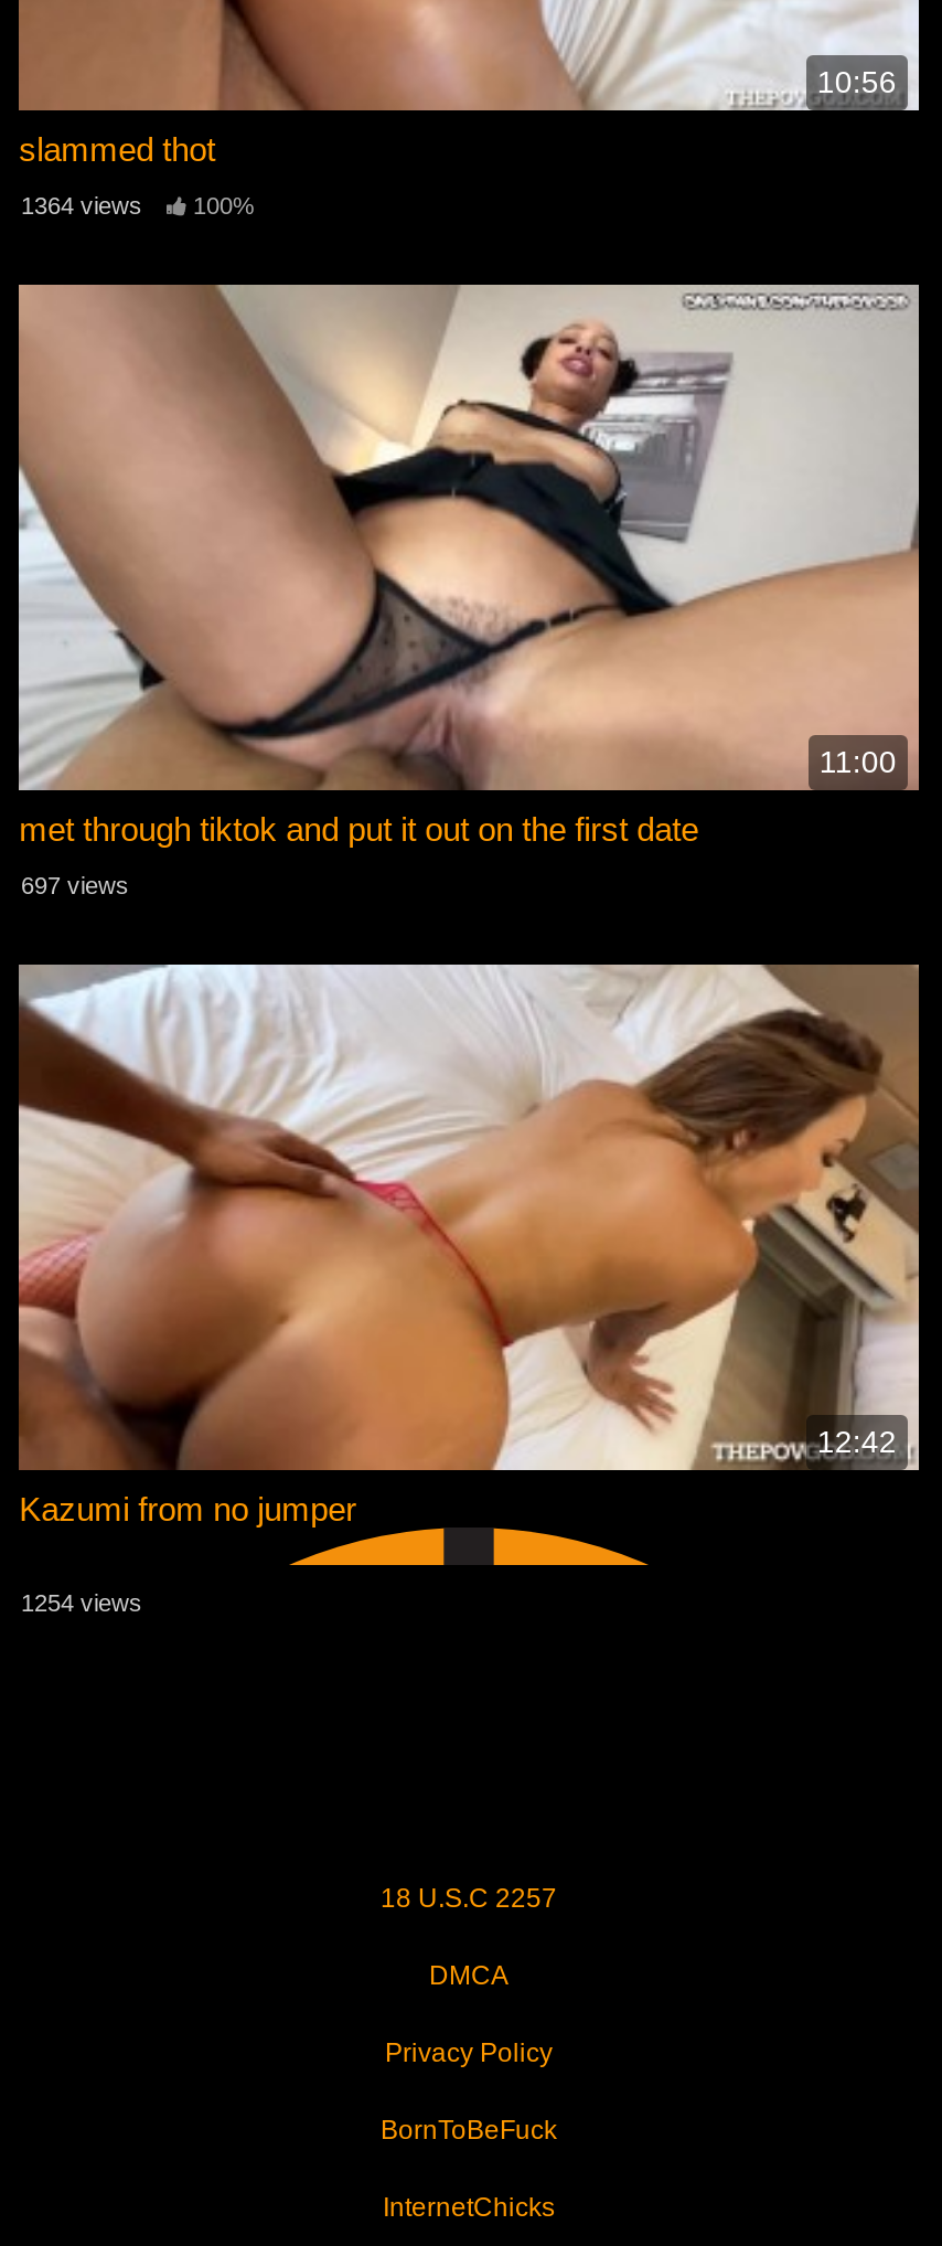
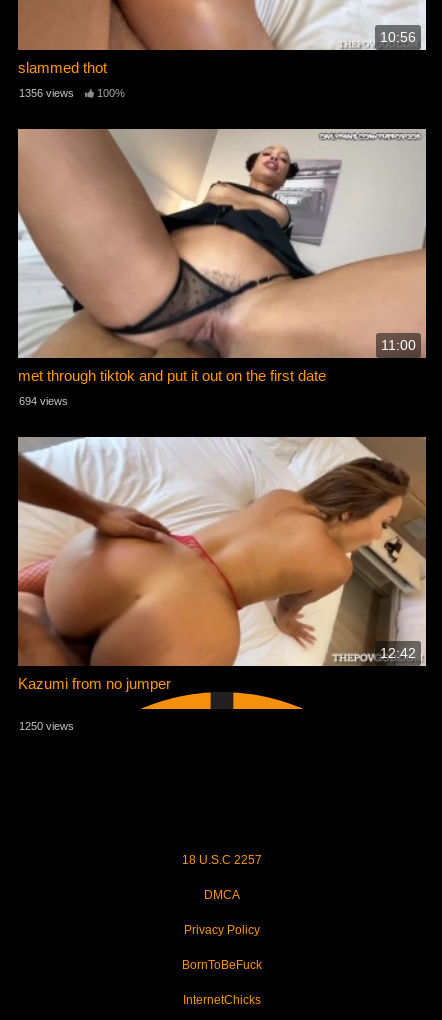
- 1364 views 100%
+ 1356 views 100%

- 697 views
+ 694 views

- 1254 views
+ 1250 views
